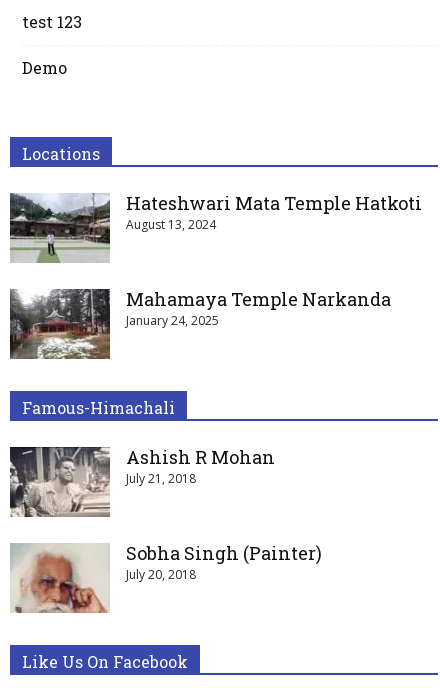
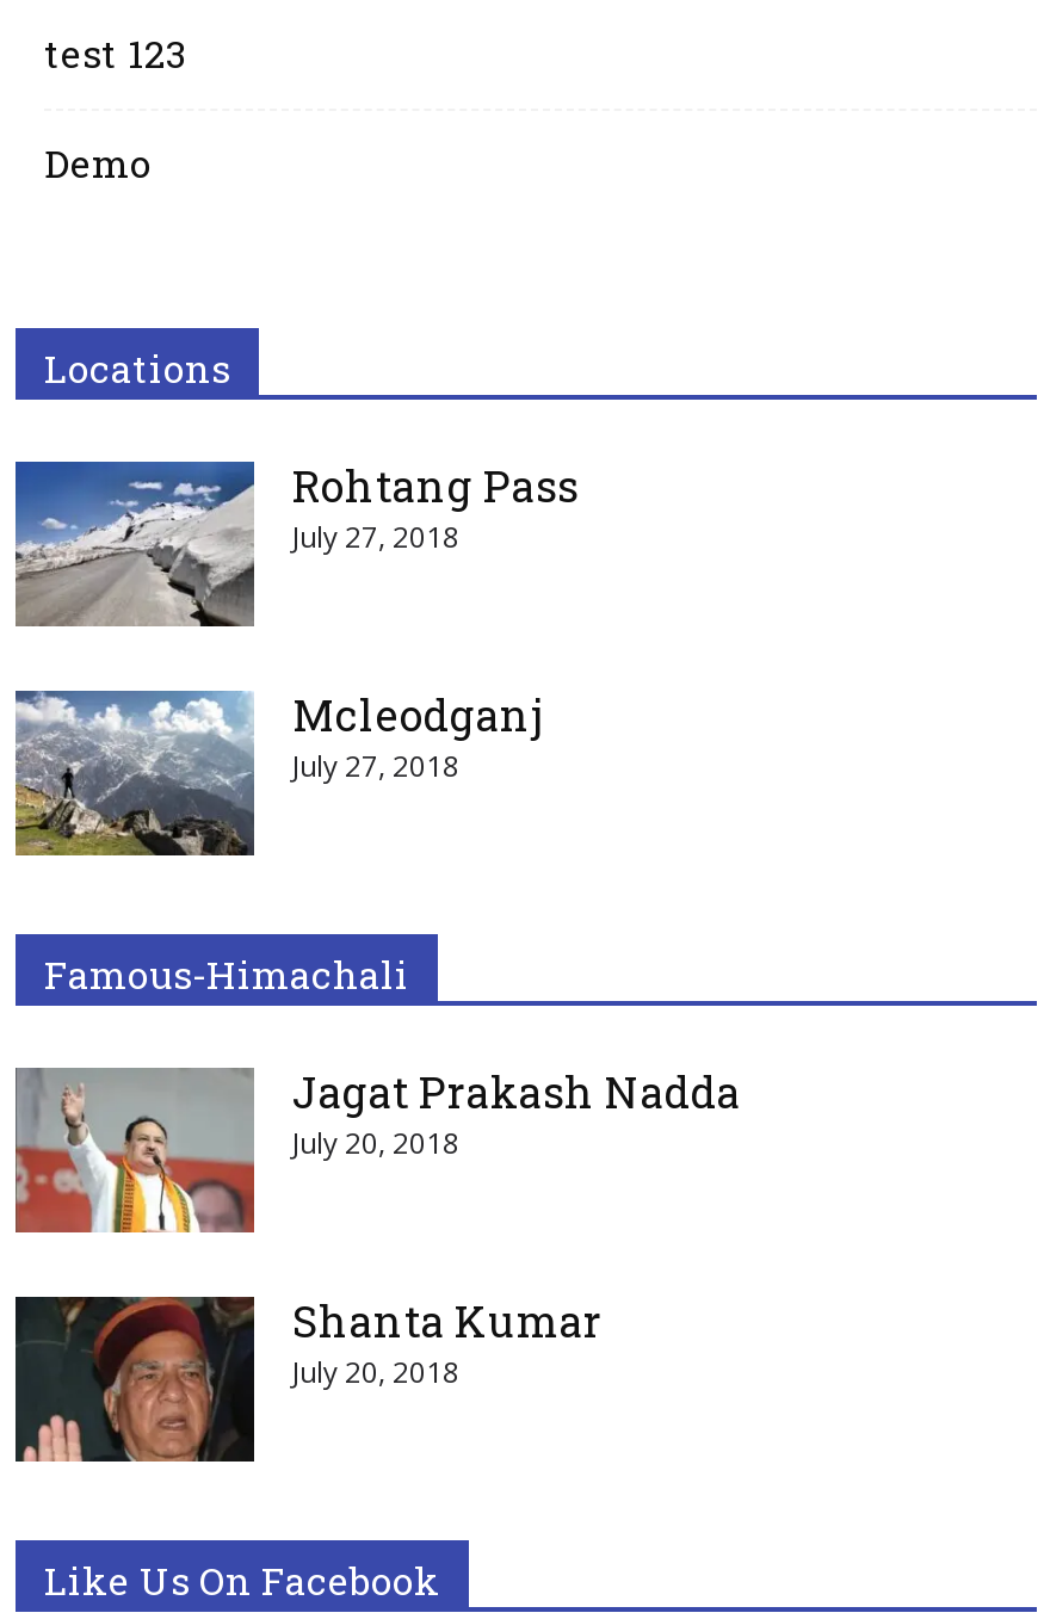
- [image]
- Hateshwari Mata Temple Hatkoti
- August 13, 2024
+ [image]
+ Rohtang Pass
+ July 27, 2018

- [image]
- Mahamaya Temple Narkanda
- January 24, 2025
+ [image]
+ Mcleodganj
+ July 27, 2018

- [image]
- Ashish R Mohan
- July 21, 2018
+ [image]
+ Jagat Prakash Nadda
+ July 20, 2018

- [image]
- Sobha Singh (Painter)
+ [image]
+ Shanta Kumar
